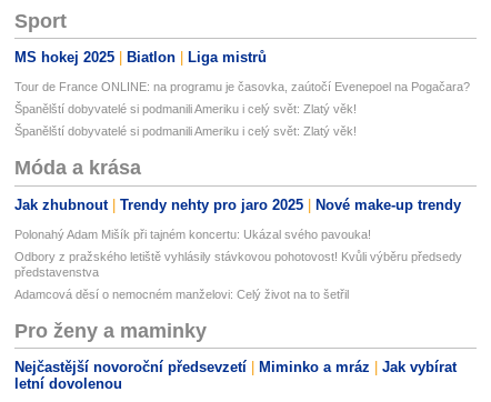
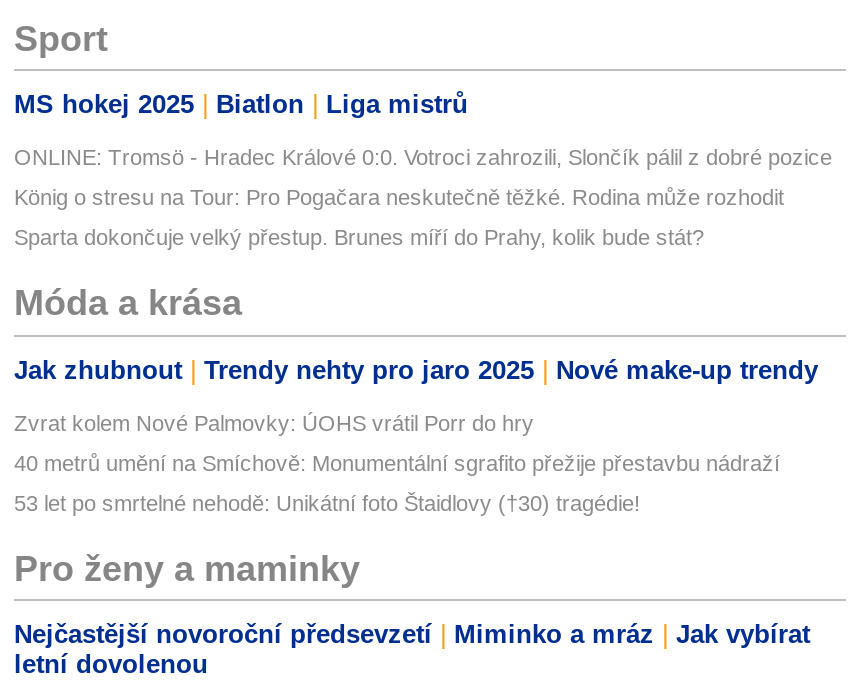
- Tour de France ONLINE: na programu je časovka, zaútočí Evenepoel na Pogačara?
+ ONLINE: Tromsö - Hradec Králové 0:0. Votroci zahrozili, Slončík pálil z dobré pozice

- Španělští dobyvatelé si podmanili Ameriku i celý svět: Zlatý věk!
+ König o stresu na Tour: Pro Pogačara neskutečně těžké. Rodina může rozhodit

- Španělští dobyvatelé si podmanili Ameriku i celý svět: Zlatý věk!
+ Sparta dokončuje velký přestup. Brunes míří do Prahy, kolik bude stát?

- Polonahý Adam Mišík při tajném koncertu: Ukázal svého pavouka!
+ Zvrat kolem Nové Palmovky: ÚOHS vrátil Porr do hry

- Odbory z pražského letiště vyhlásily stávkovou pohotovost! Kvůli výběru předsedy
- představenstva
+ 40 metrů umění na Smíchově: Monumentální sgrafito přežije přestavbu nádraží

- Adamcová děsí o nemocném manželovi: Celý život na to šetřil
+ 53 let po smrtelné nehodě: Unikátní foto Štaidlovy (†30) tragédie!
